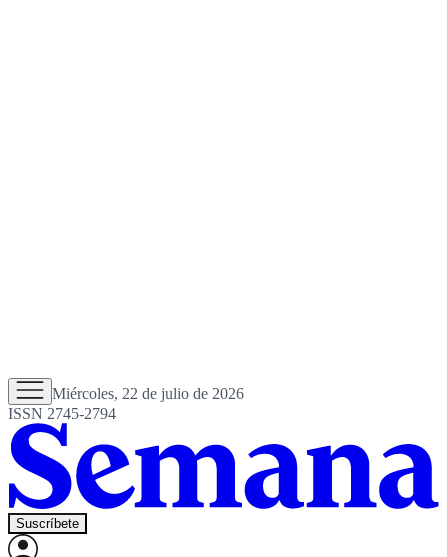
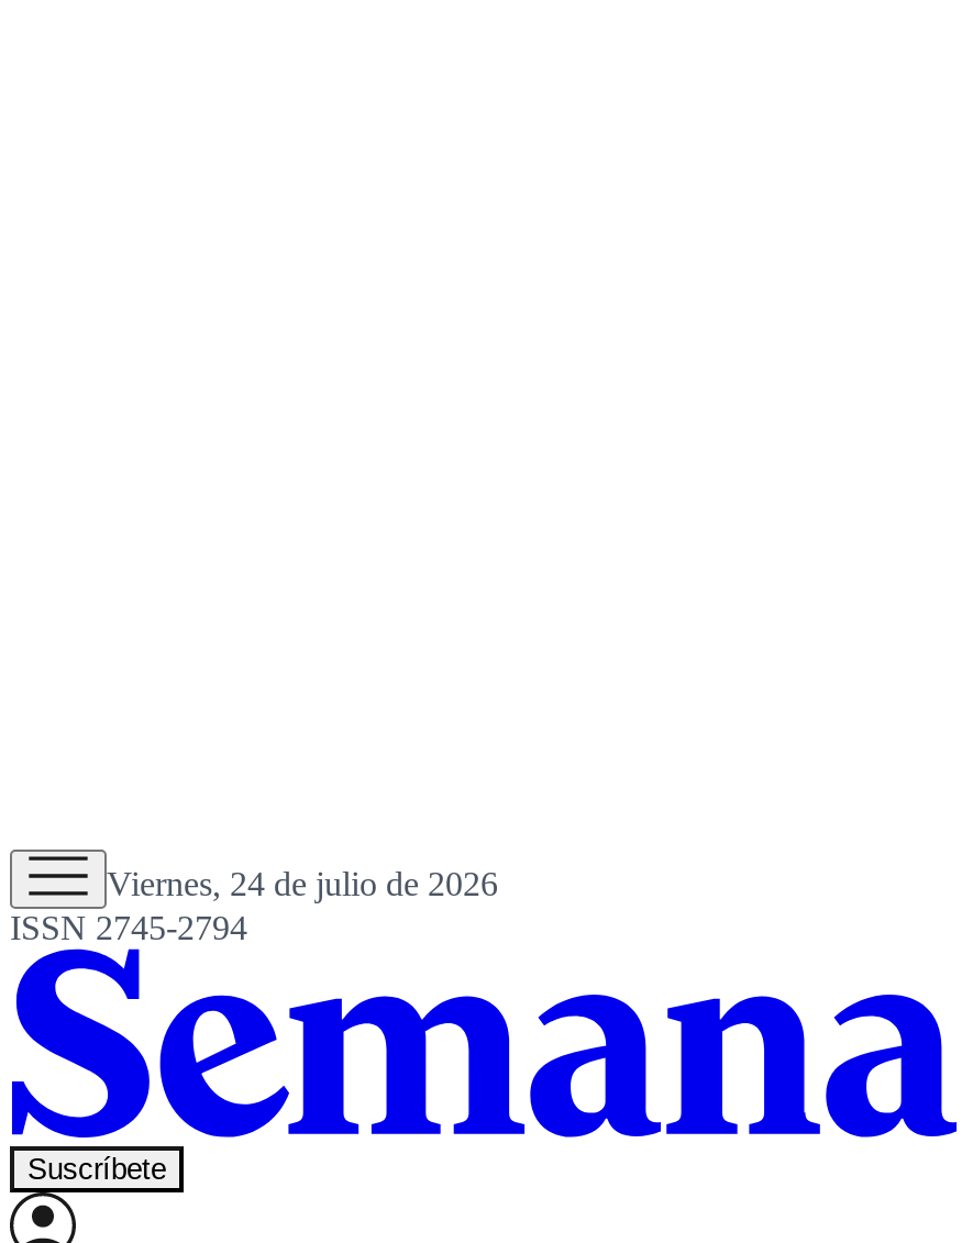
- Miércoles, 22 de julio de 2026
+ Viernes, 24 de julio de 2026
